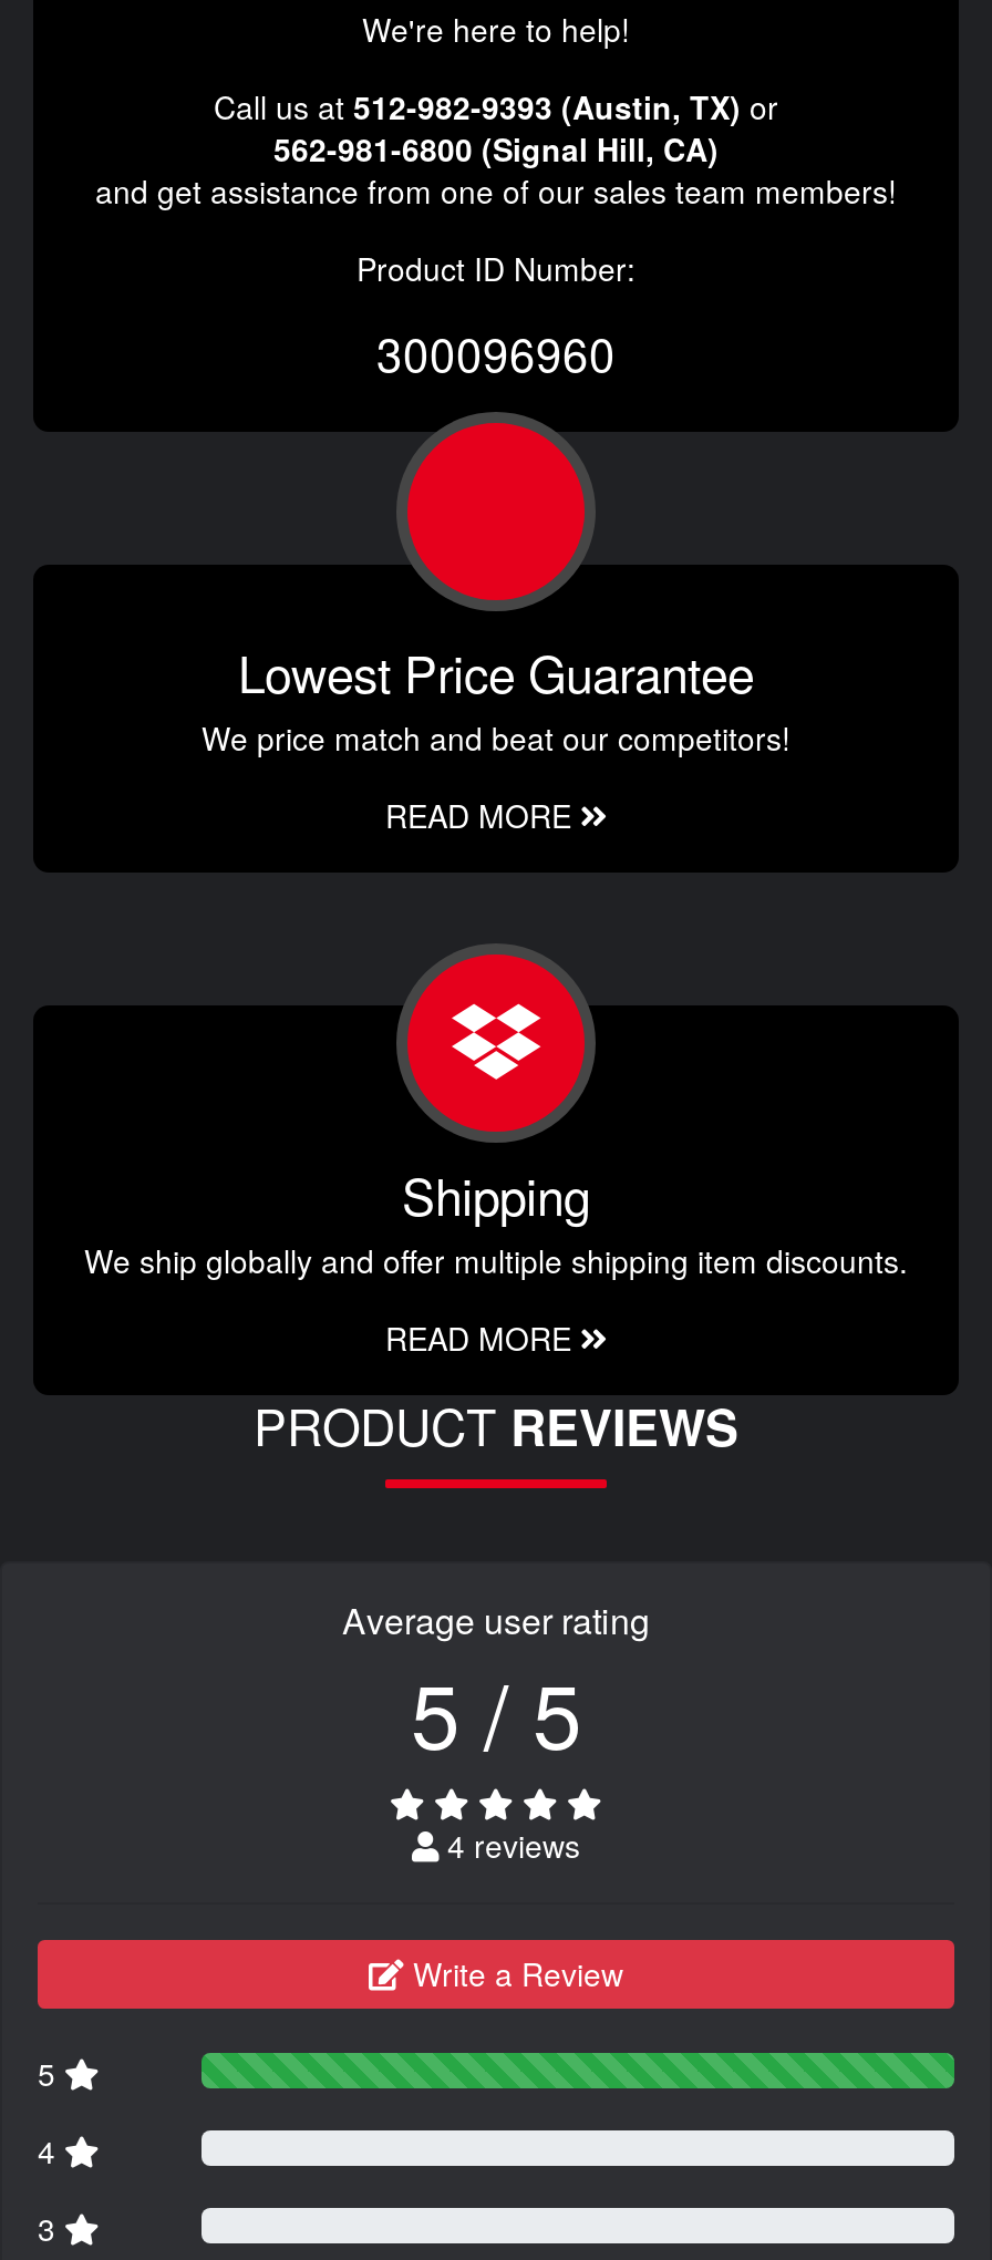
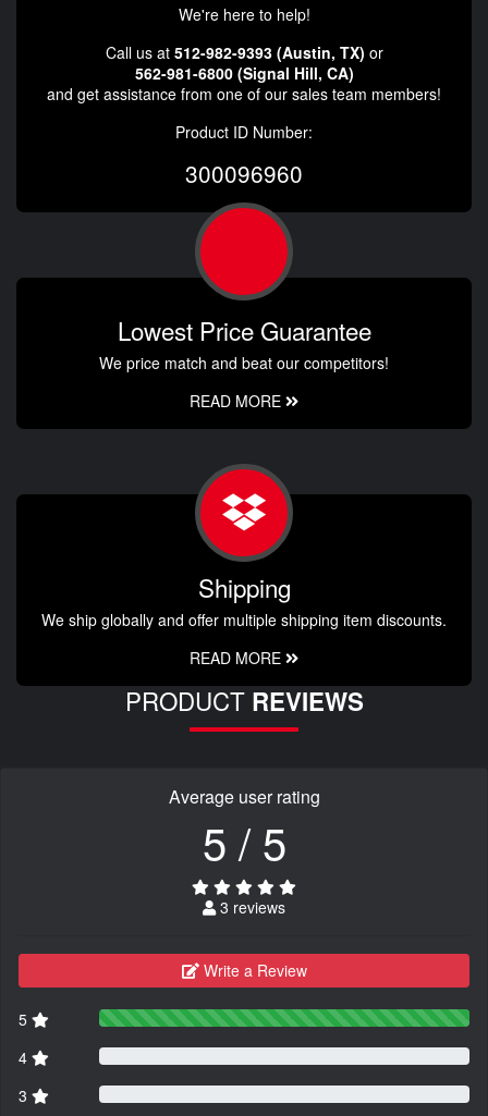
- 4 reviews
+ 3 reviews
